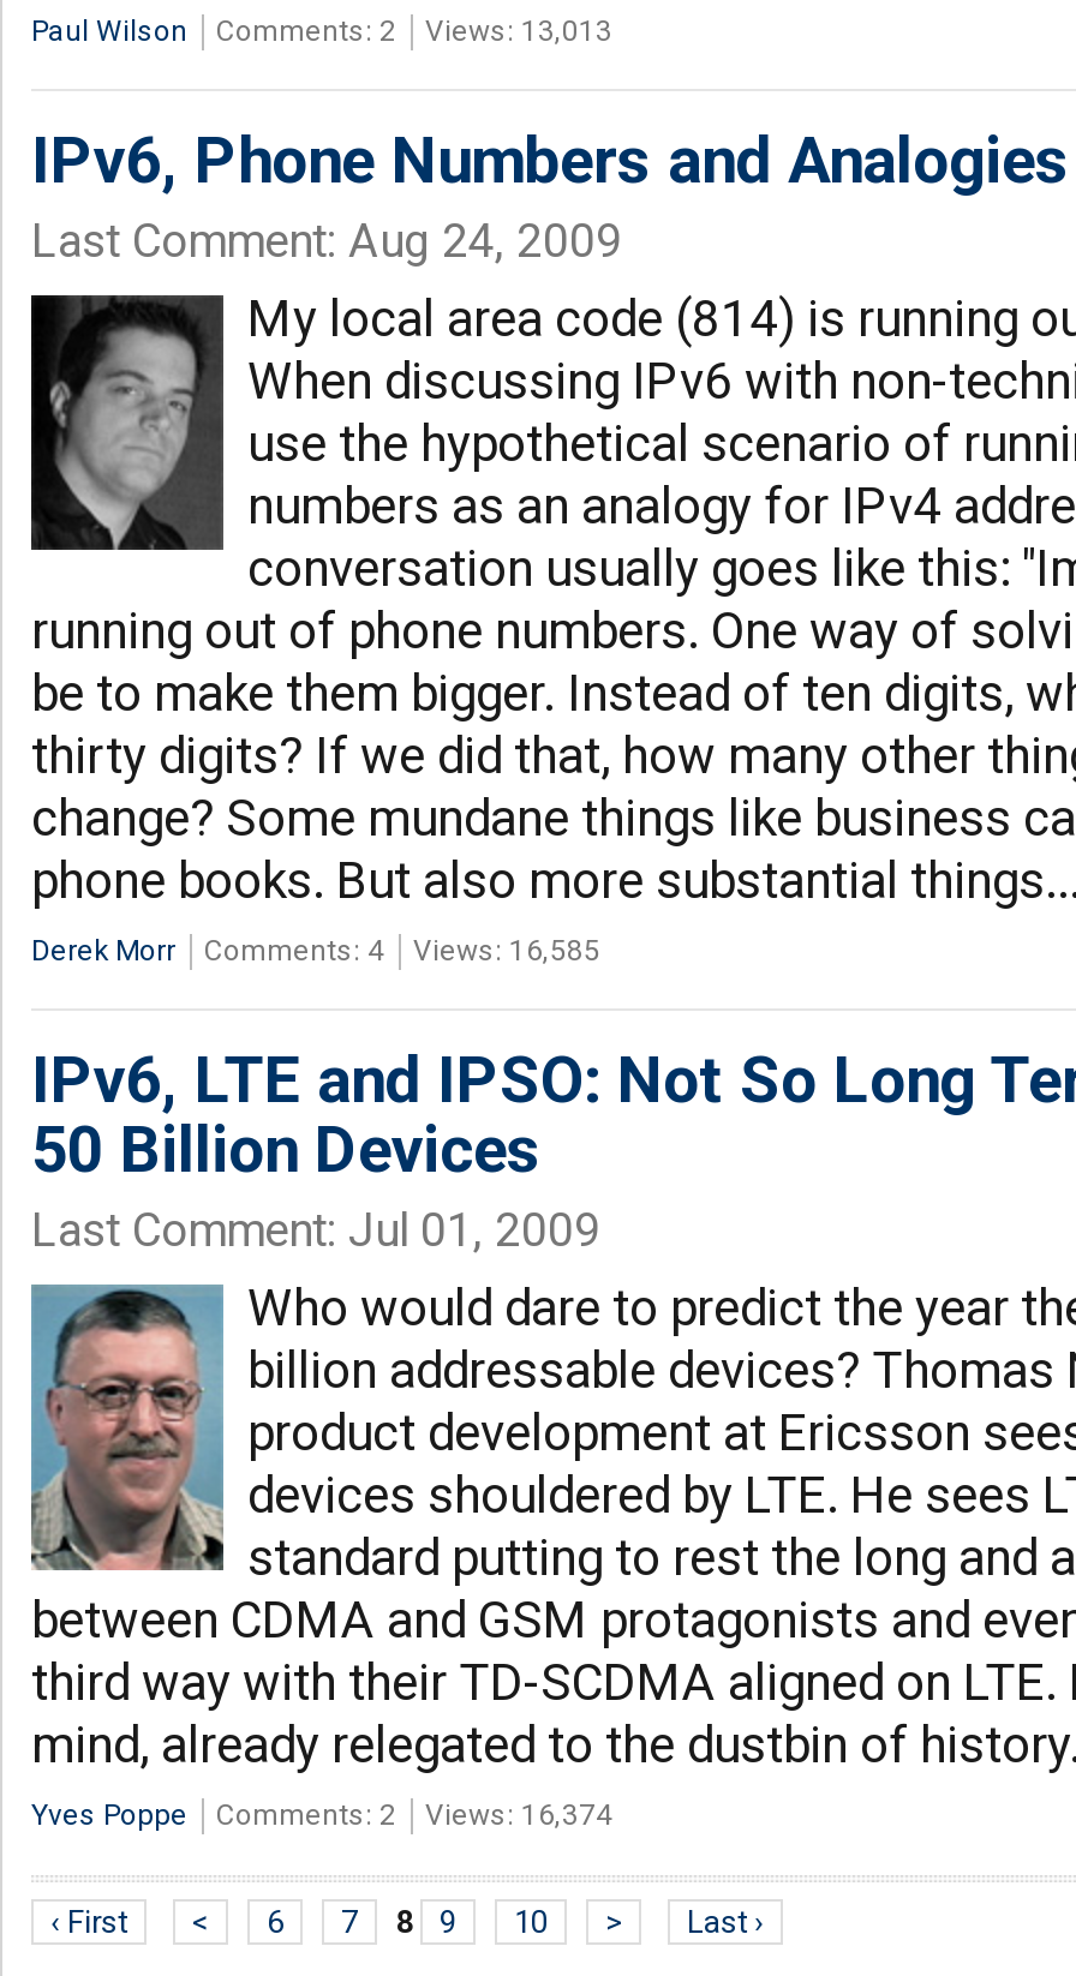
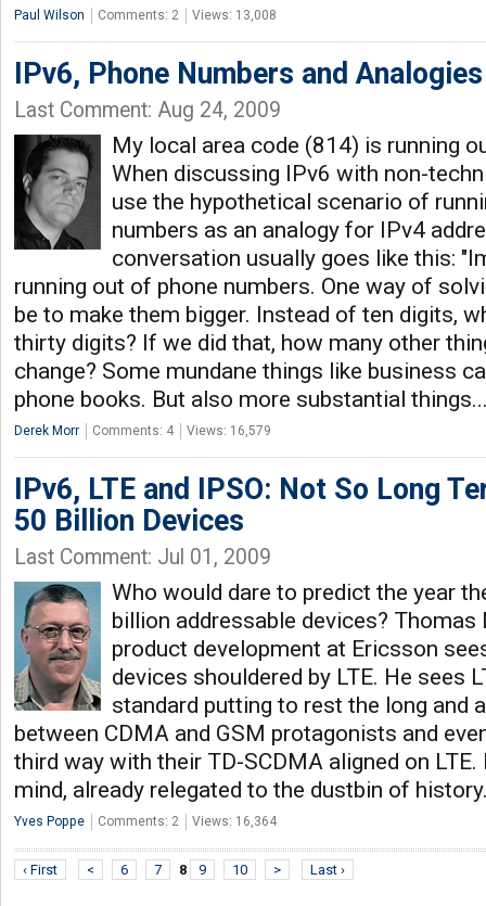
- Paul Wilson Comments: 2 Views: 13,013
+ Paul Wilson Comments: 2 Views: 13,008

- Derek Morr Comments: 4 Views: 16,585
+ Derek Morr Comments: 4 Views: 16,579

- Yves Poppe Comments: 2 Views: 16,374
+ Yves Poppe Comments: 2 Views: 16,364
